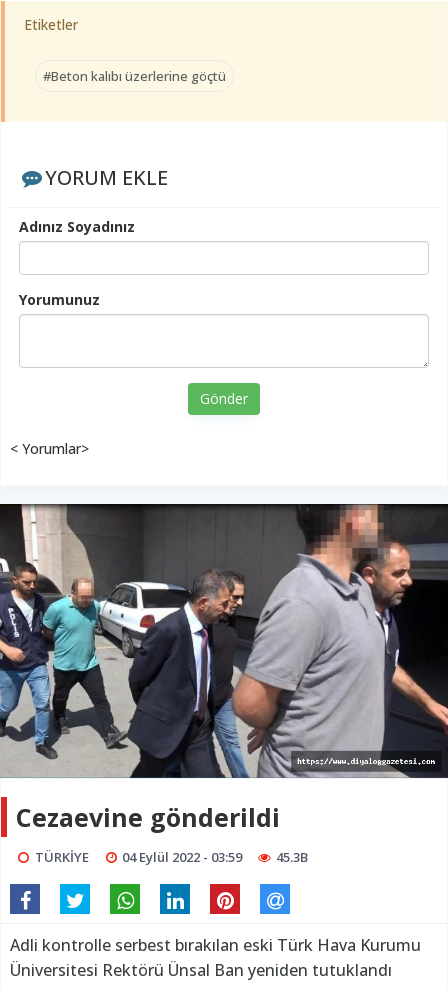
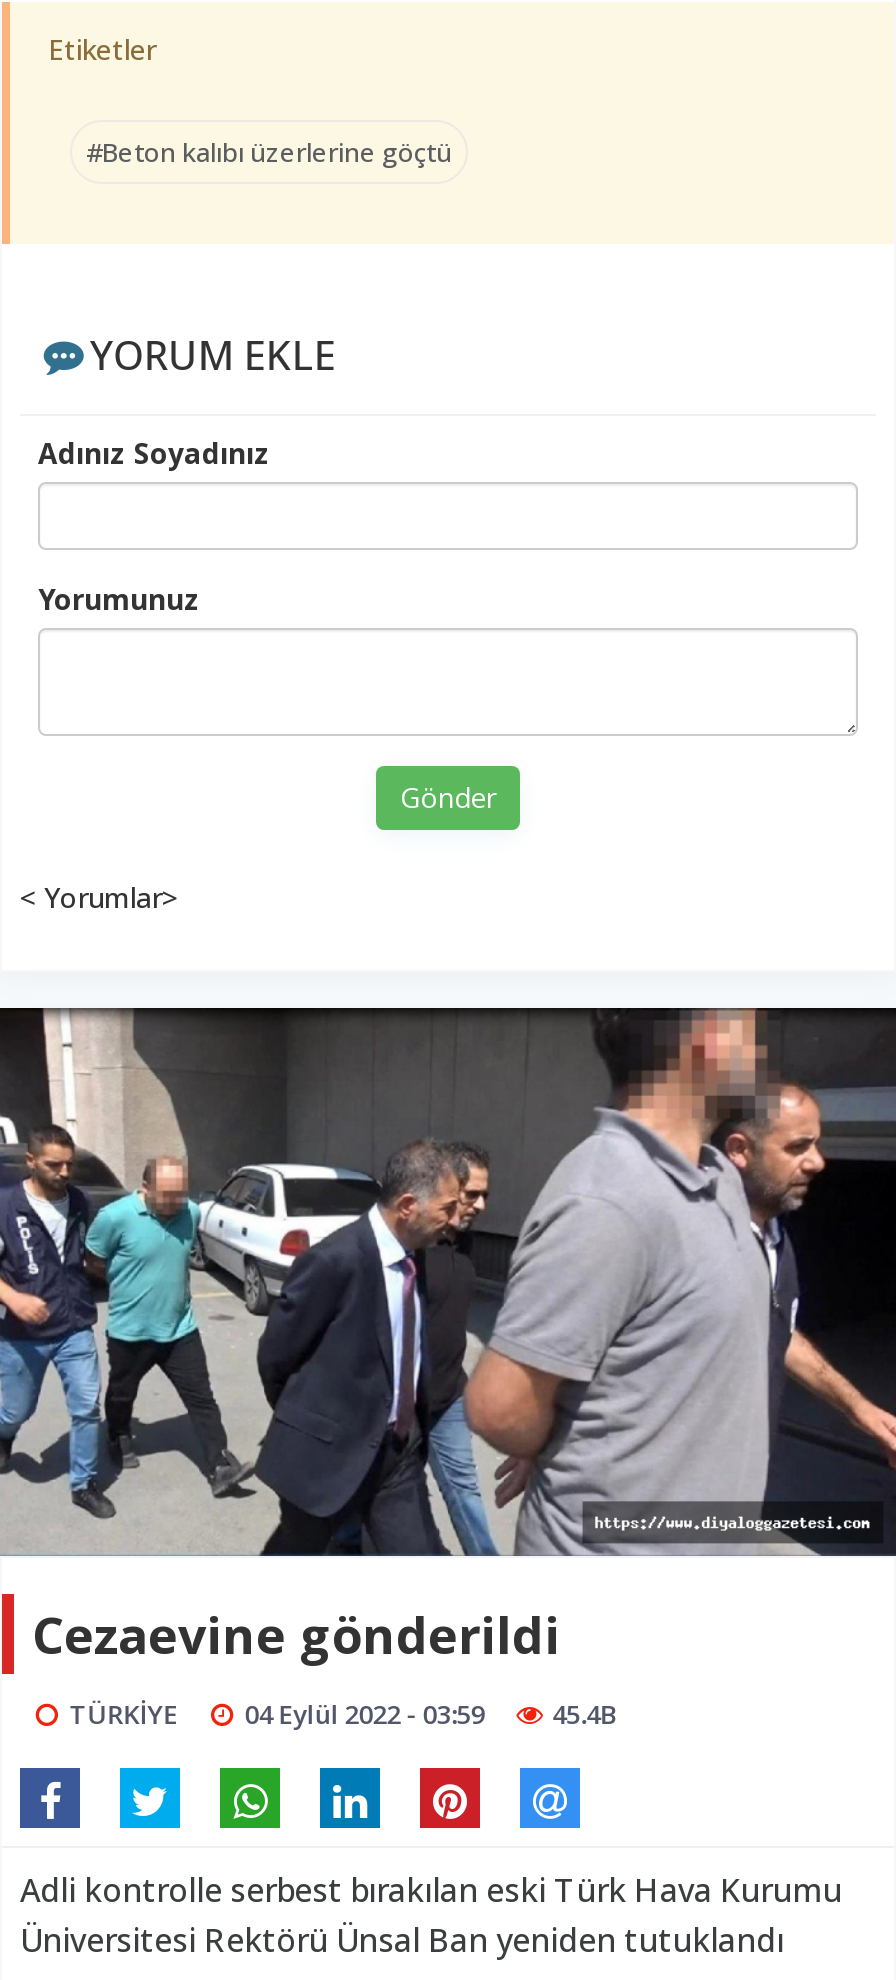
- TÜRKİYE 04 Eylül 2022 - 03:59 45.3B
+ TÜRKİYE 04 Eylül 2022 - 03:59 45.4B
